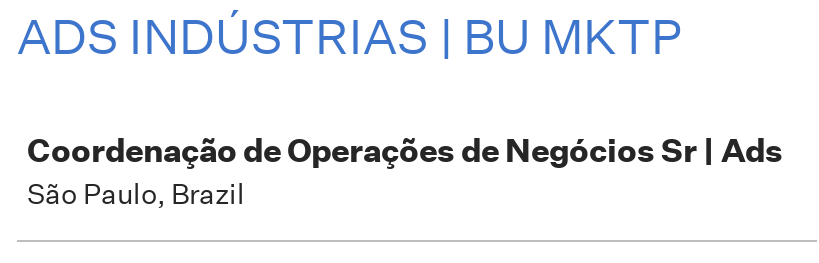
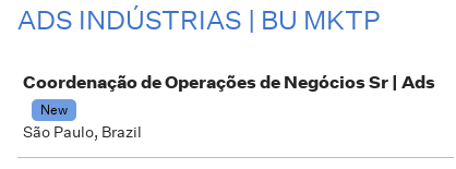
+ New
